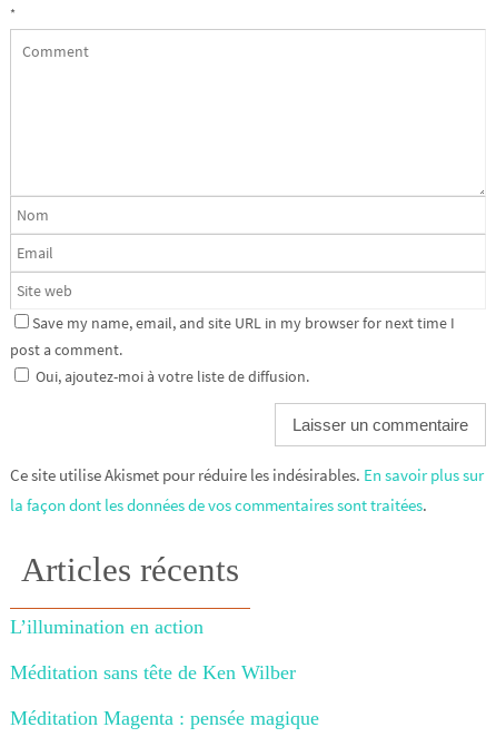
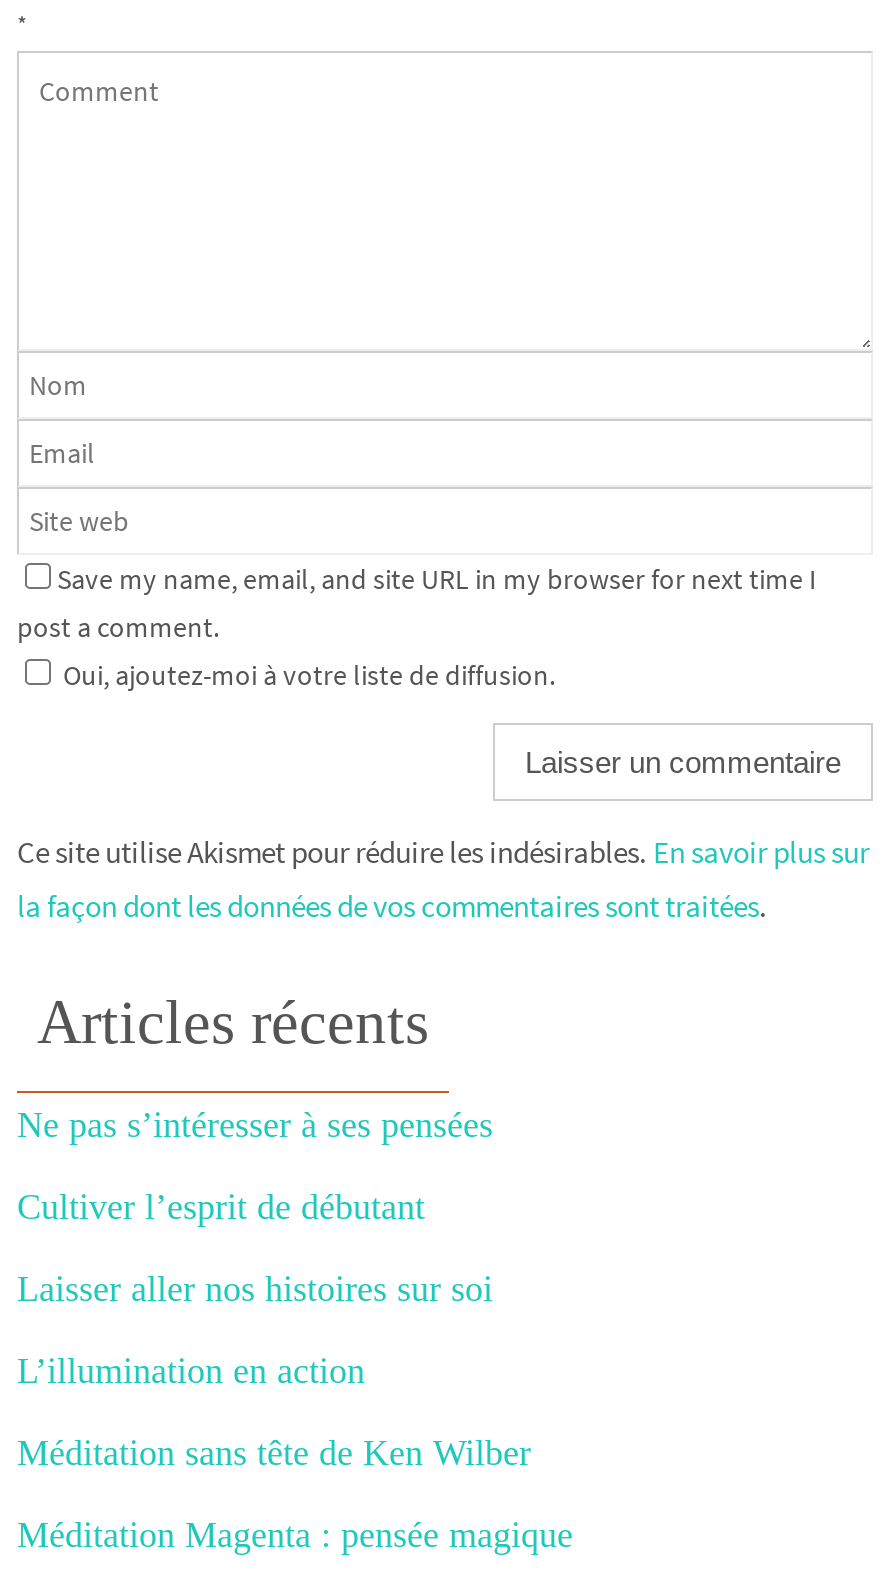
+ Ne pas s’intéresser à ses pensées
+ Cultiver l’esprit de débutant
+ Laisser aller nos histoires sur soi
